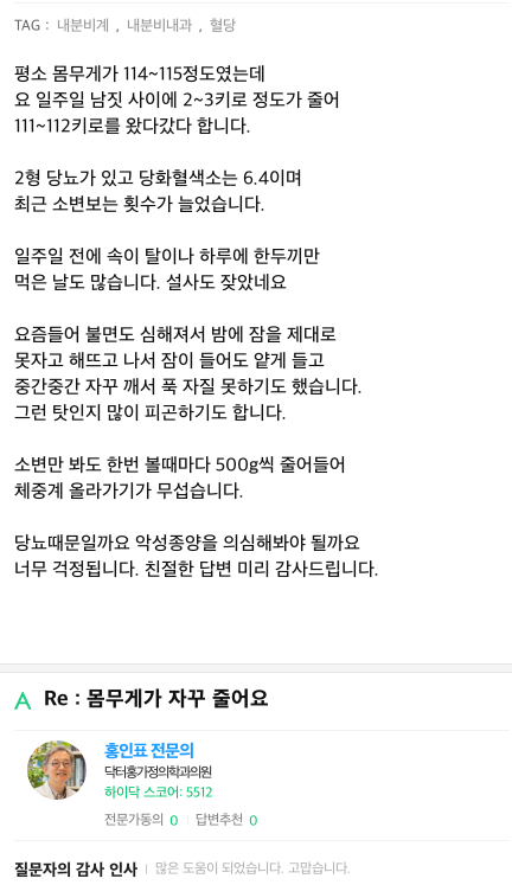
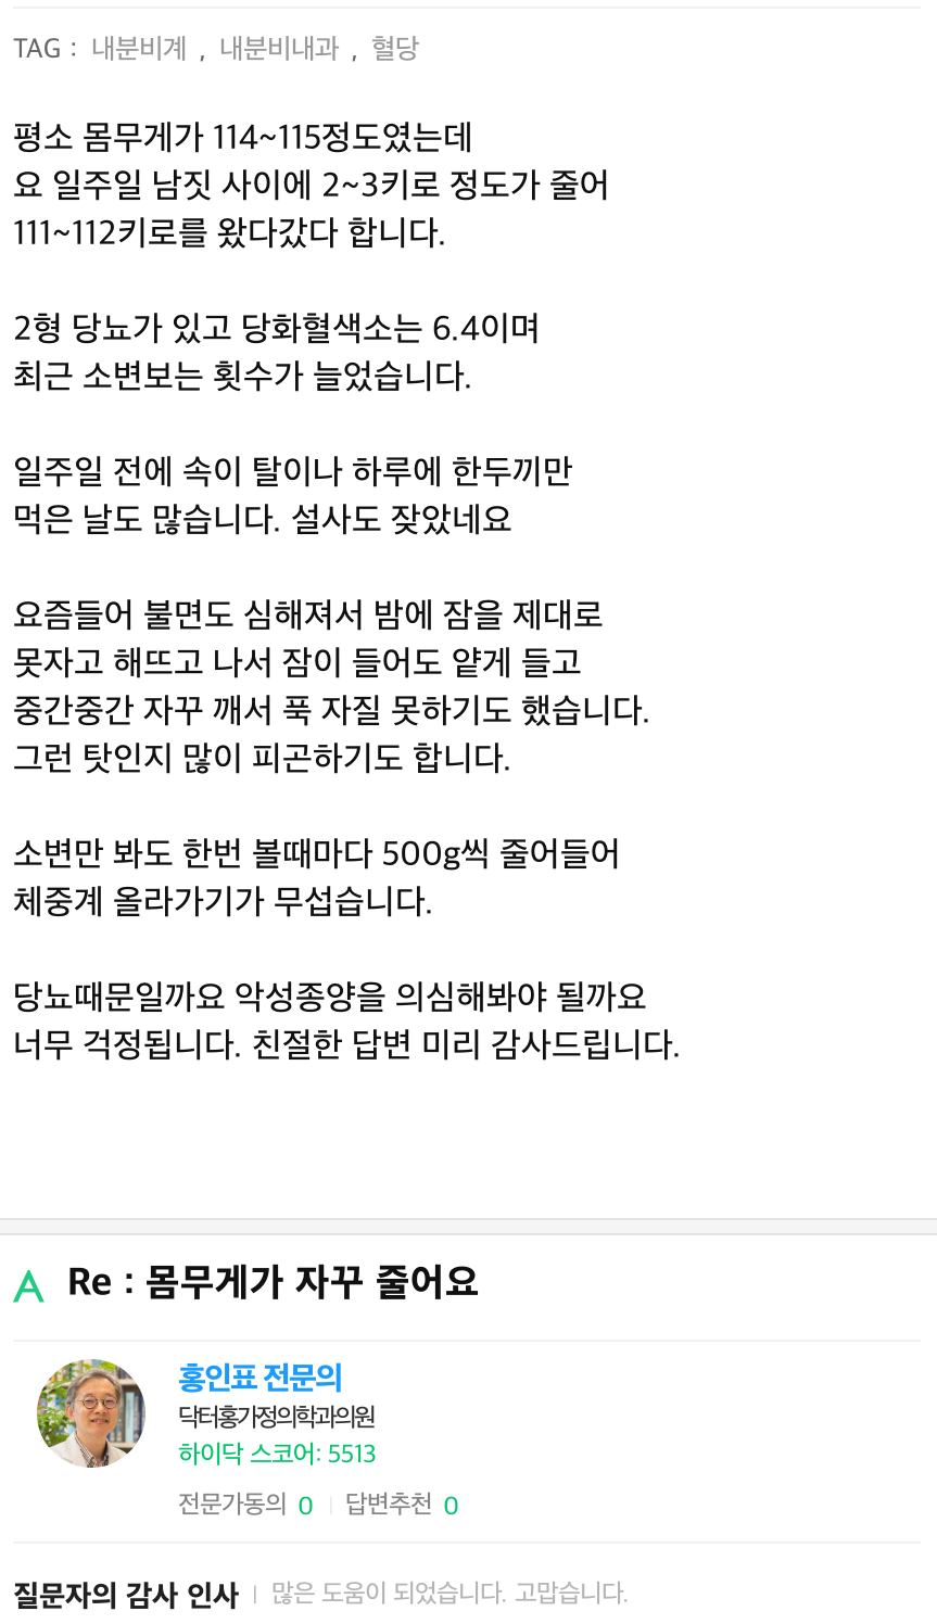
- 하이닥 스코어: 5512
+ 하이닥 스코어: 5513
